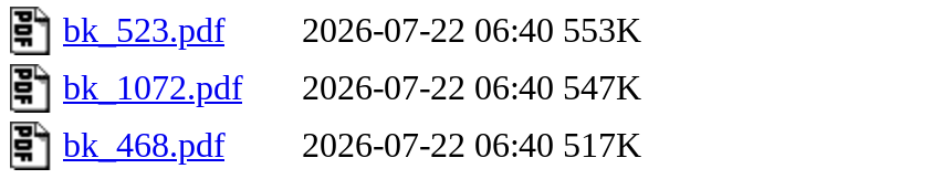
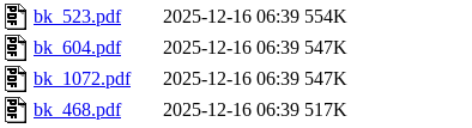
- 2026-07-22 06:40 553K
+ 2025-12-16 06:39 554K
+ bk_604.pdf
+ 2025-12-16 06:39 547K

- bk_1072.pdf 2026-07-22 06:40 547K
+ bk_1072.pdf 2025-12-16 06:39 547K

- 2026-07-22 06:40 517K
+ 2025-12-16 06:39 517K
